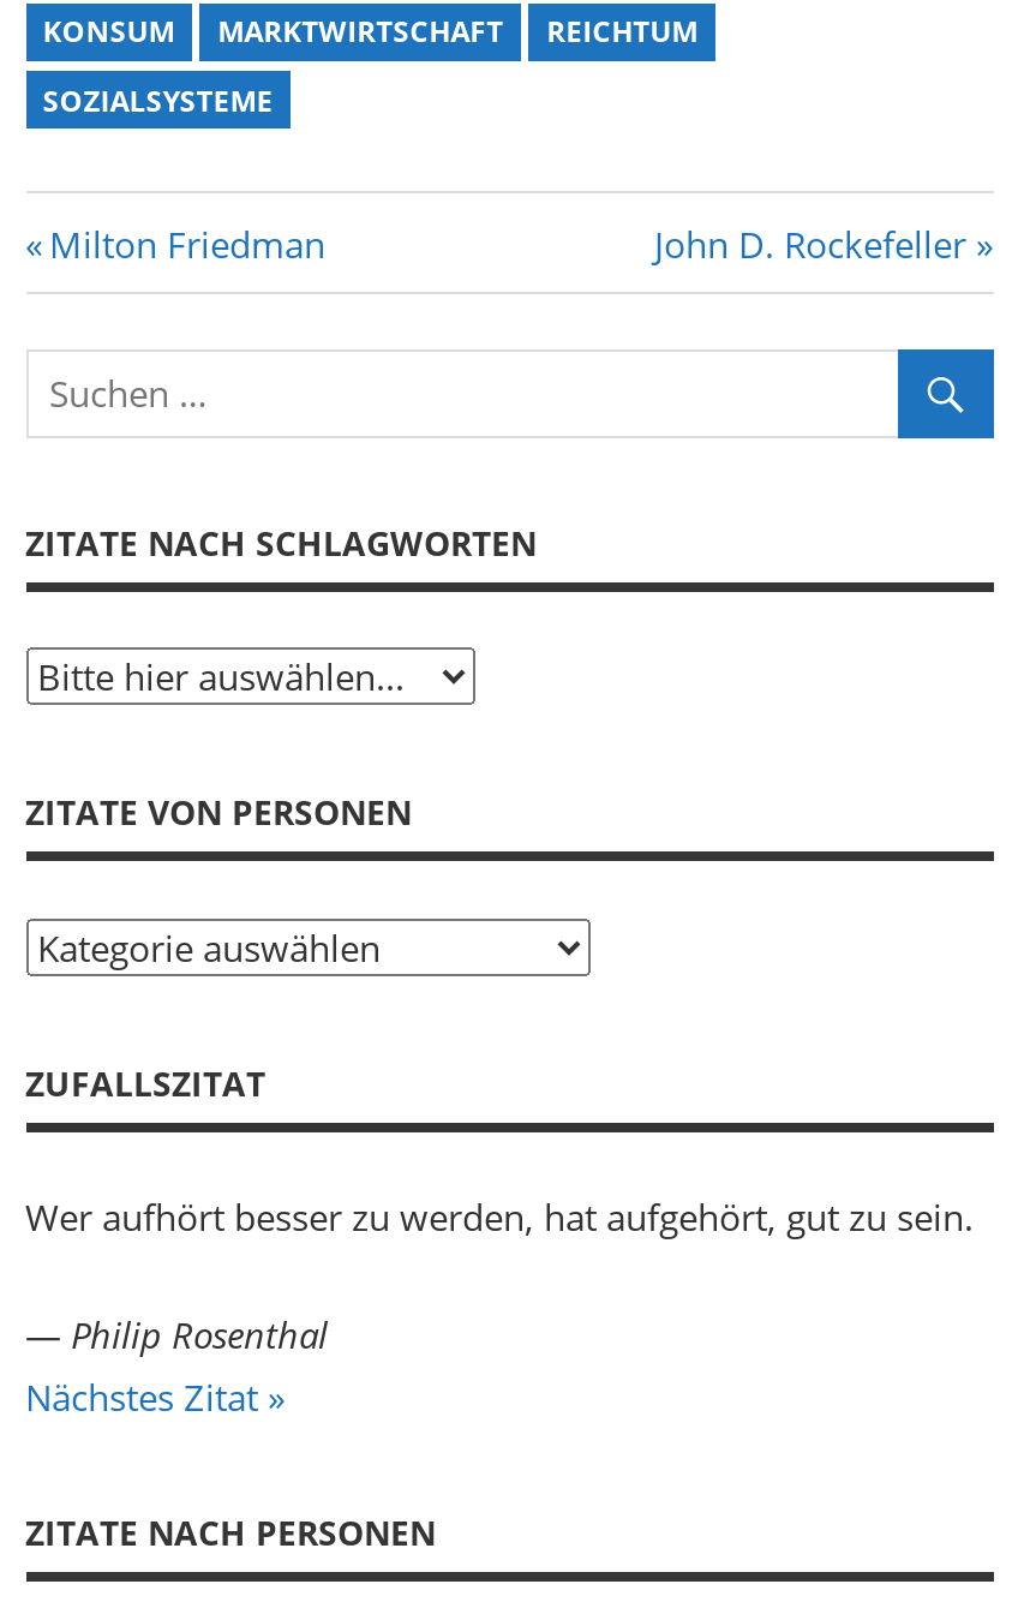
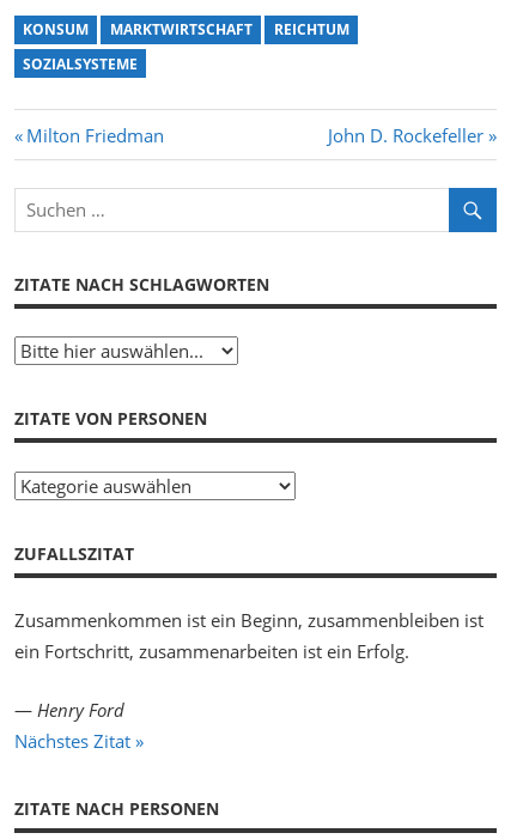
- Wer aufhört besser zu werden, hat aufgehört, gut zu sein.
+ Zusammenkommen ist ein Beginn, zusammenbleiben ist
+ ein Fortschritt, zusammenarbeiten ist ein Erfolg.

- — Philip Rosenthal
+ — Henry Ford
